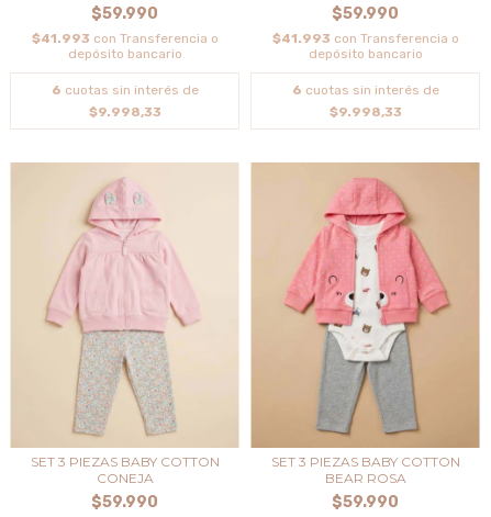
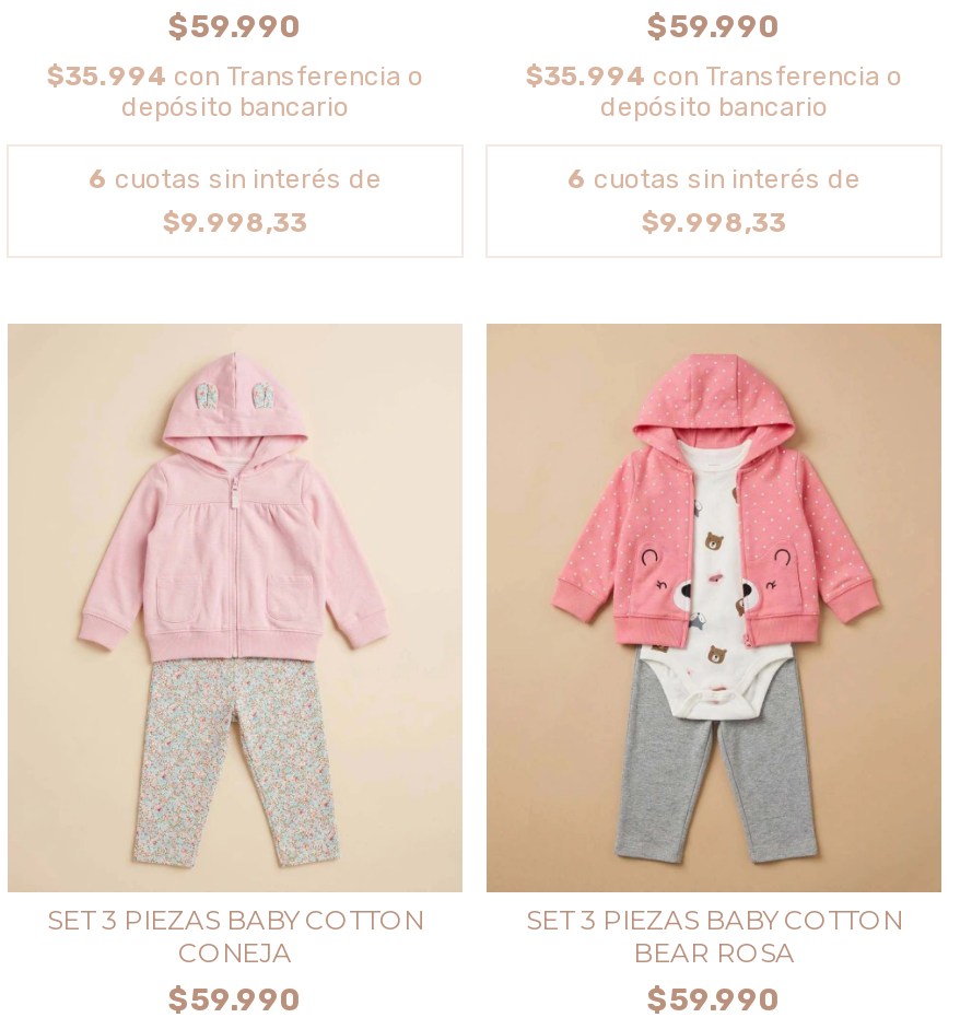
- $41.993 con Transferencia o
+ $35.994 con Transferencia o

- $41.993 con Transferencia o
+ $35.994 con Transferencia o
